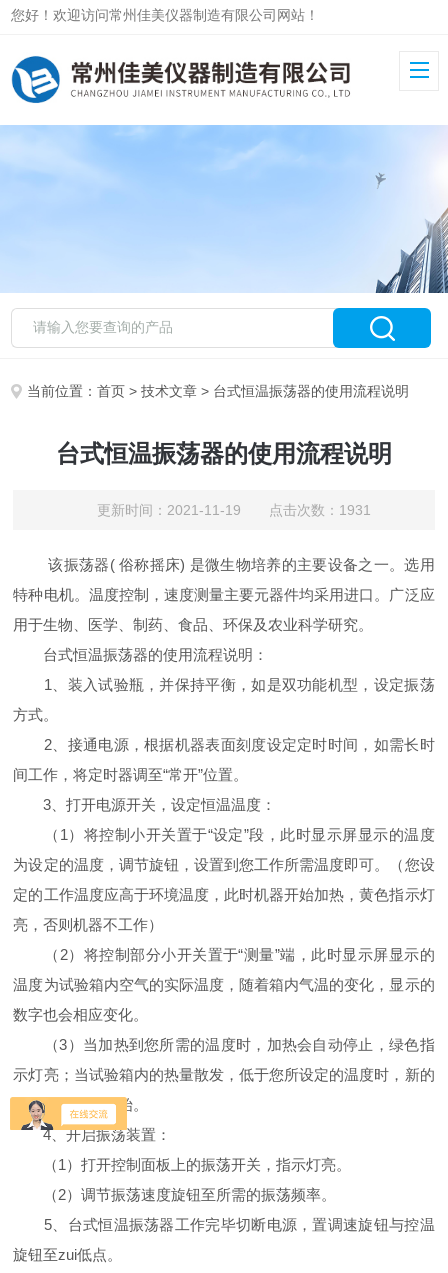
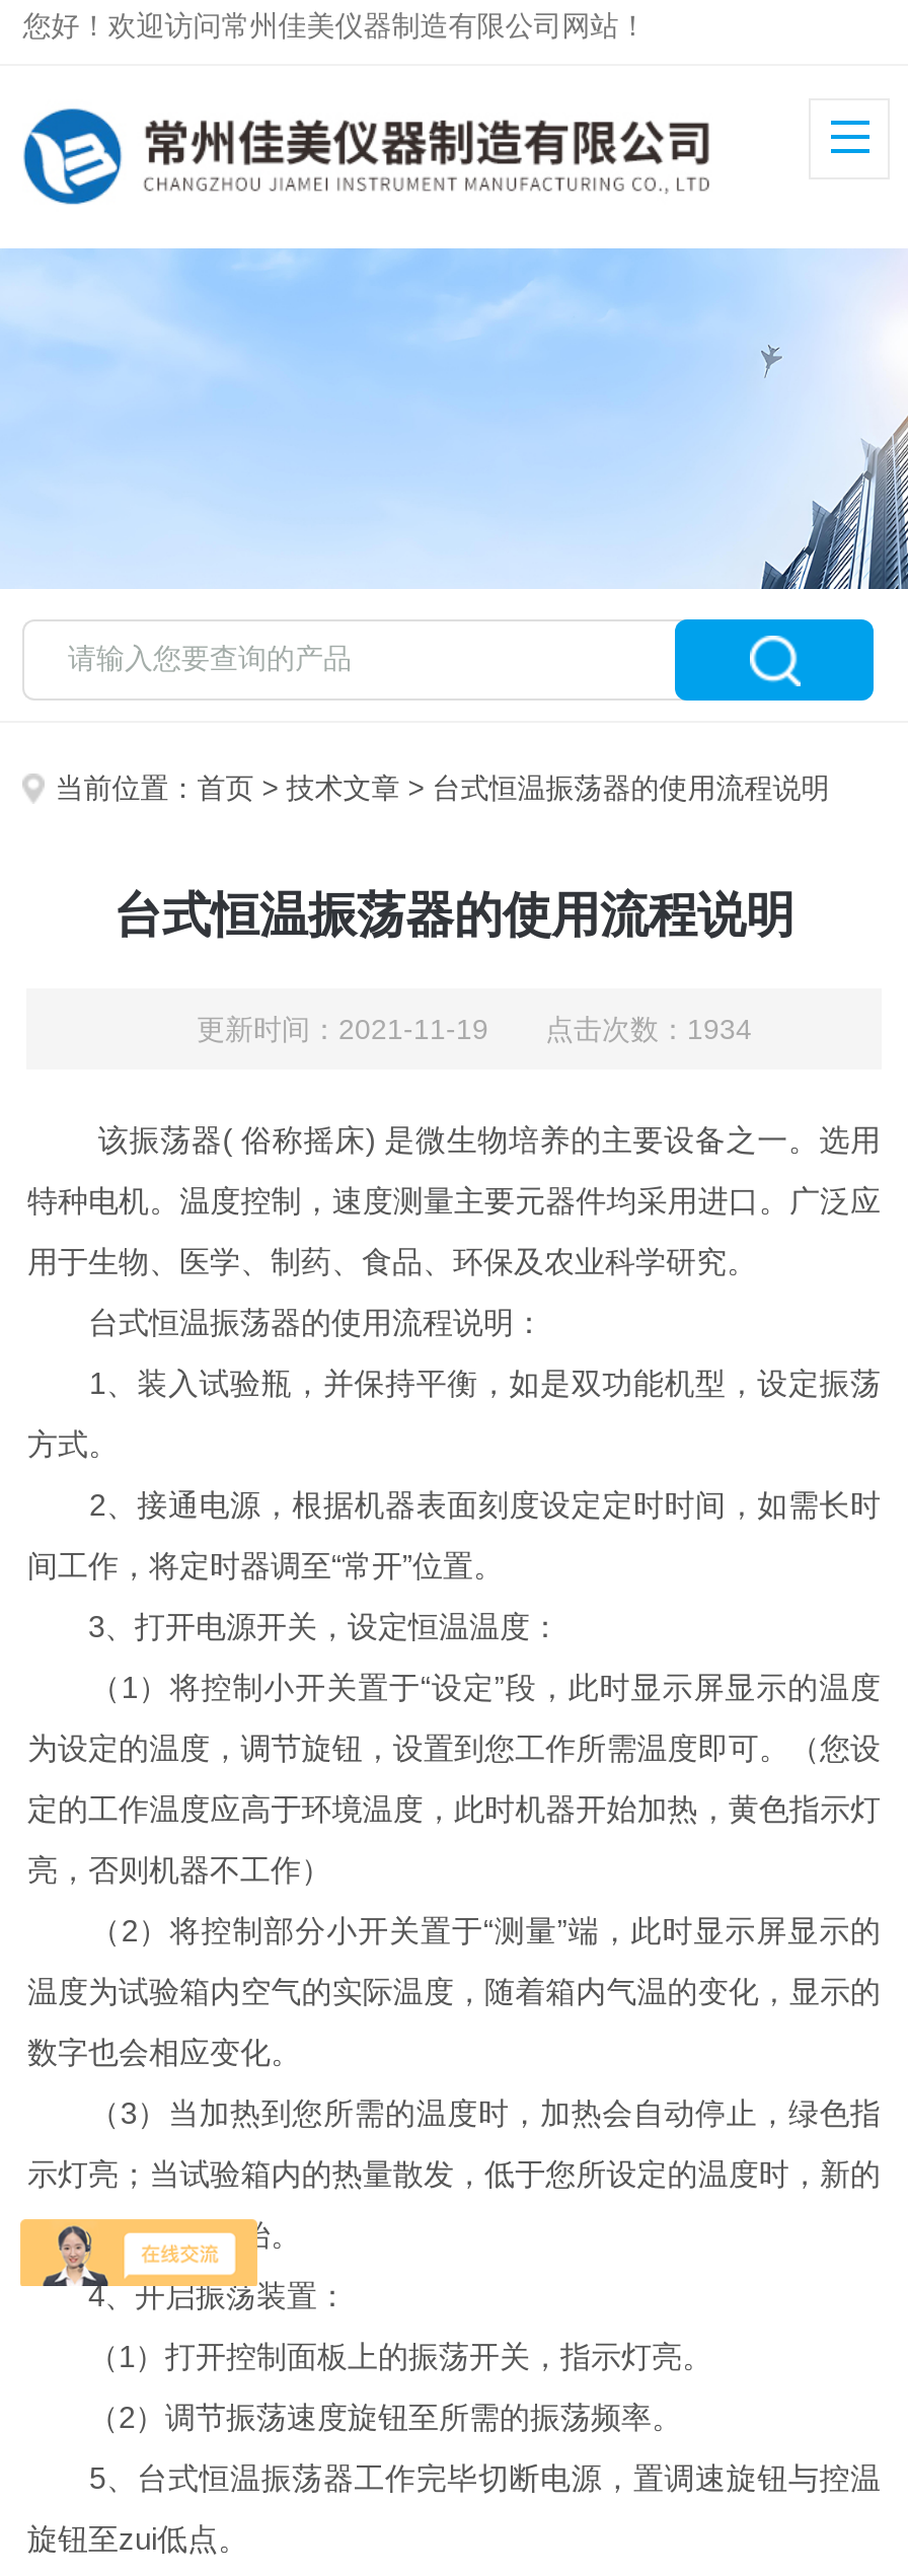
- 更新时间：2021-11-19 点击次数：1931
+ 更新时间：2021-11-19 点击次数：1934
